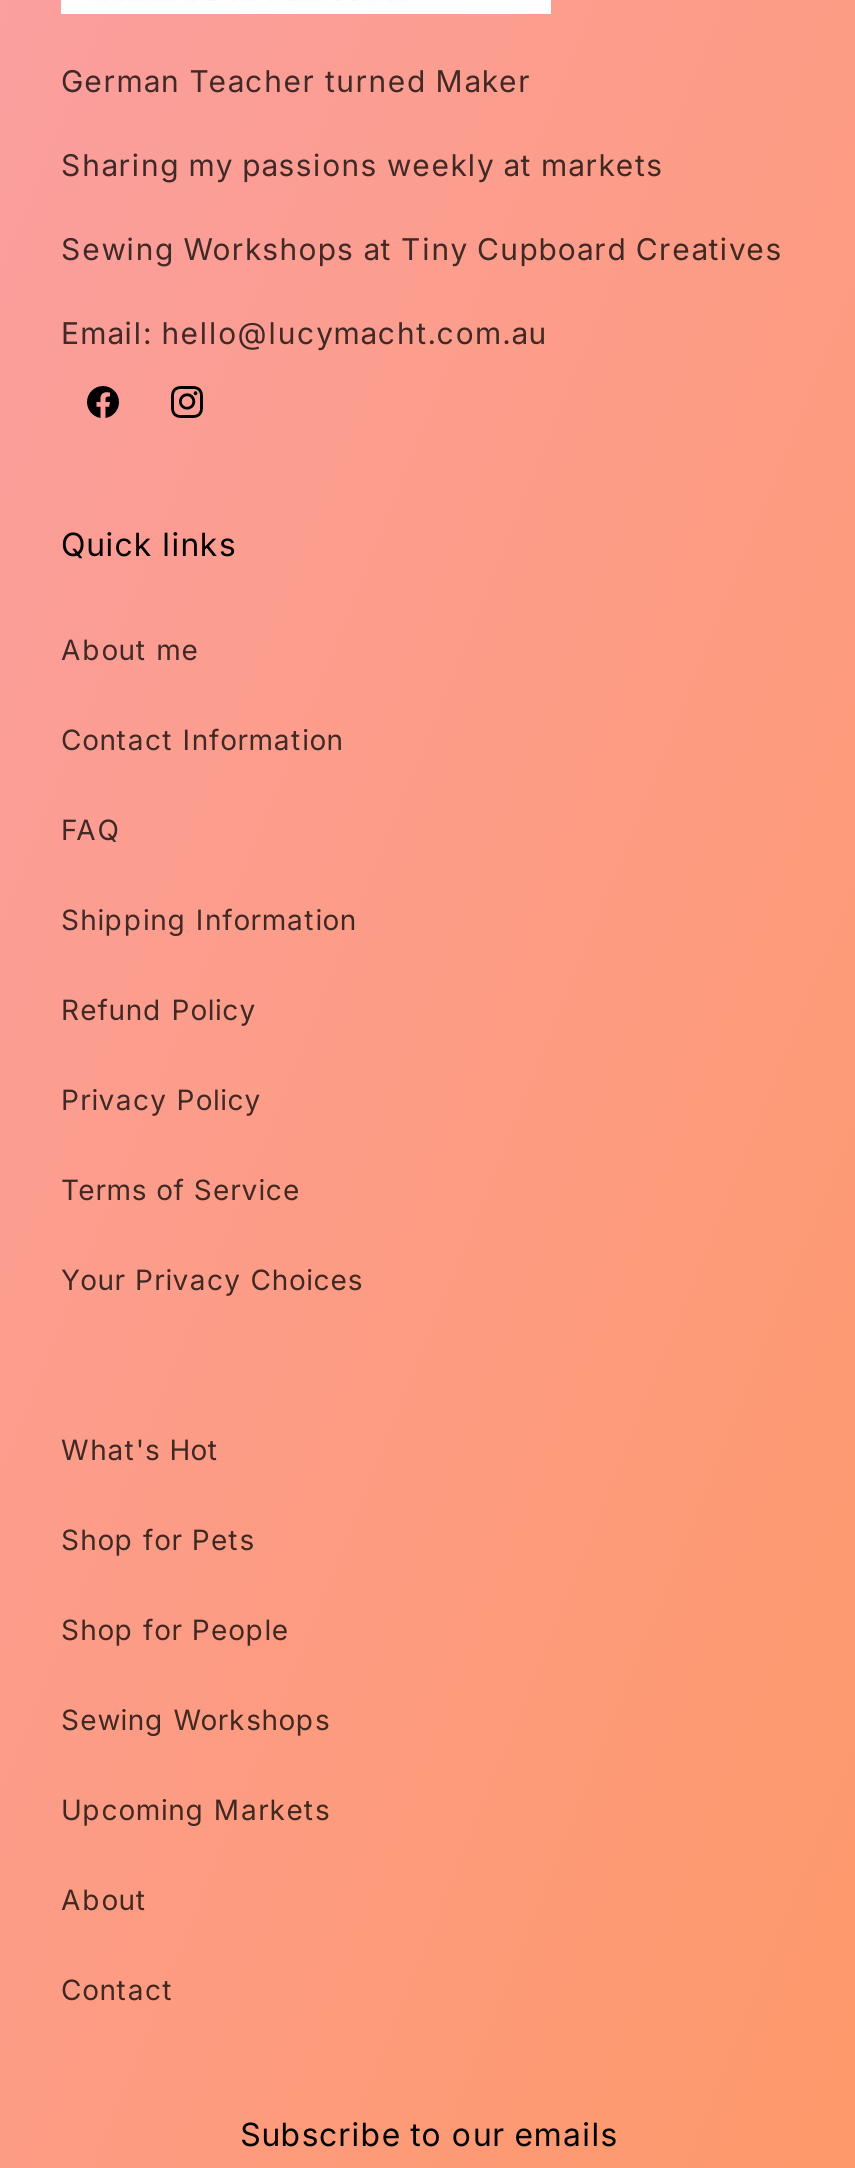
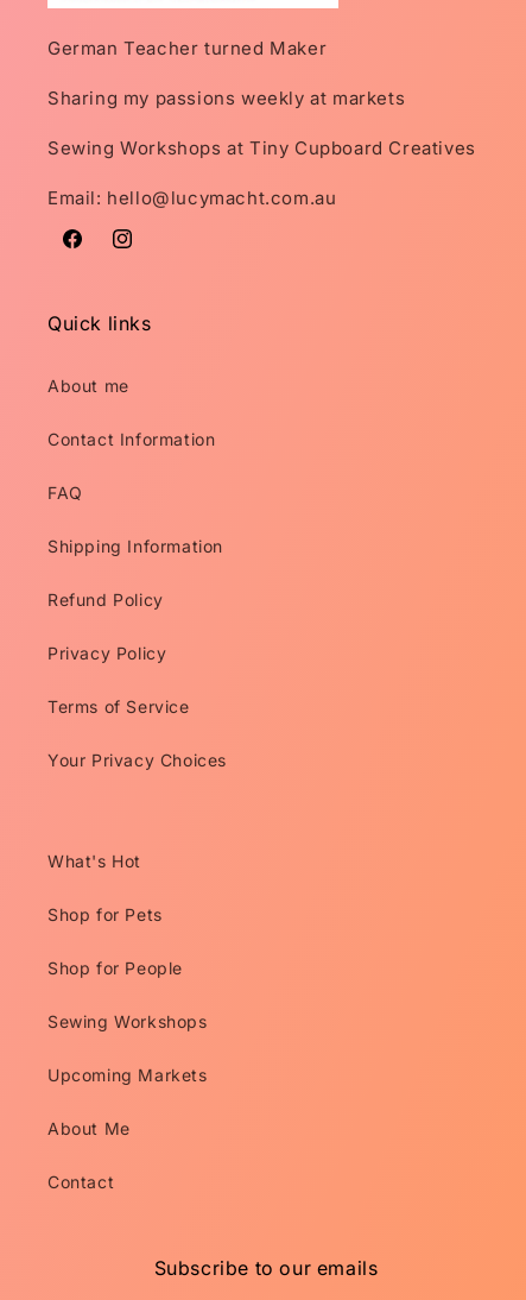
- About
+ About Me
